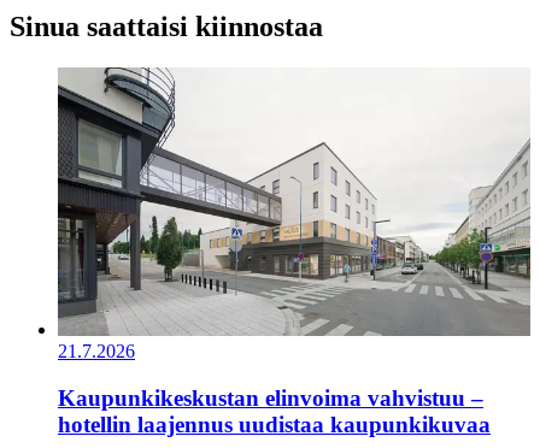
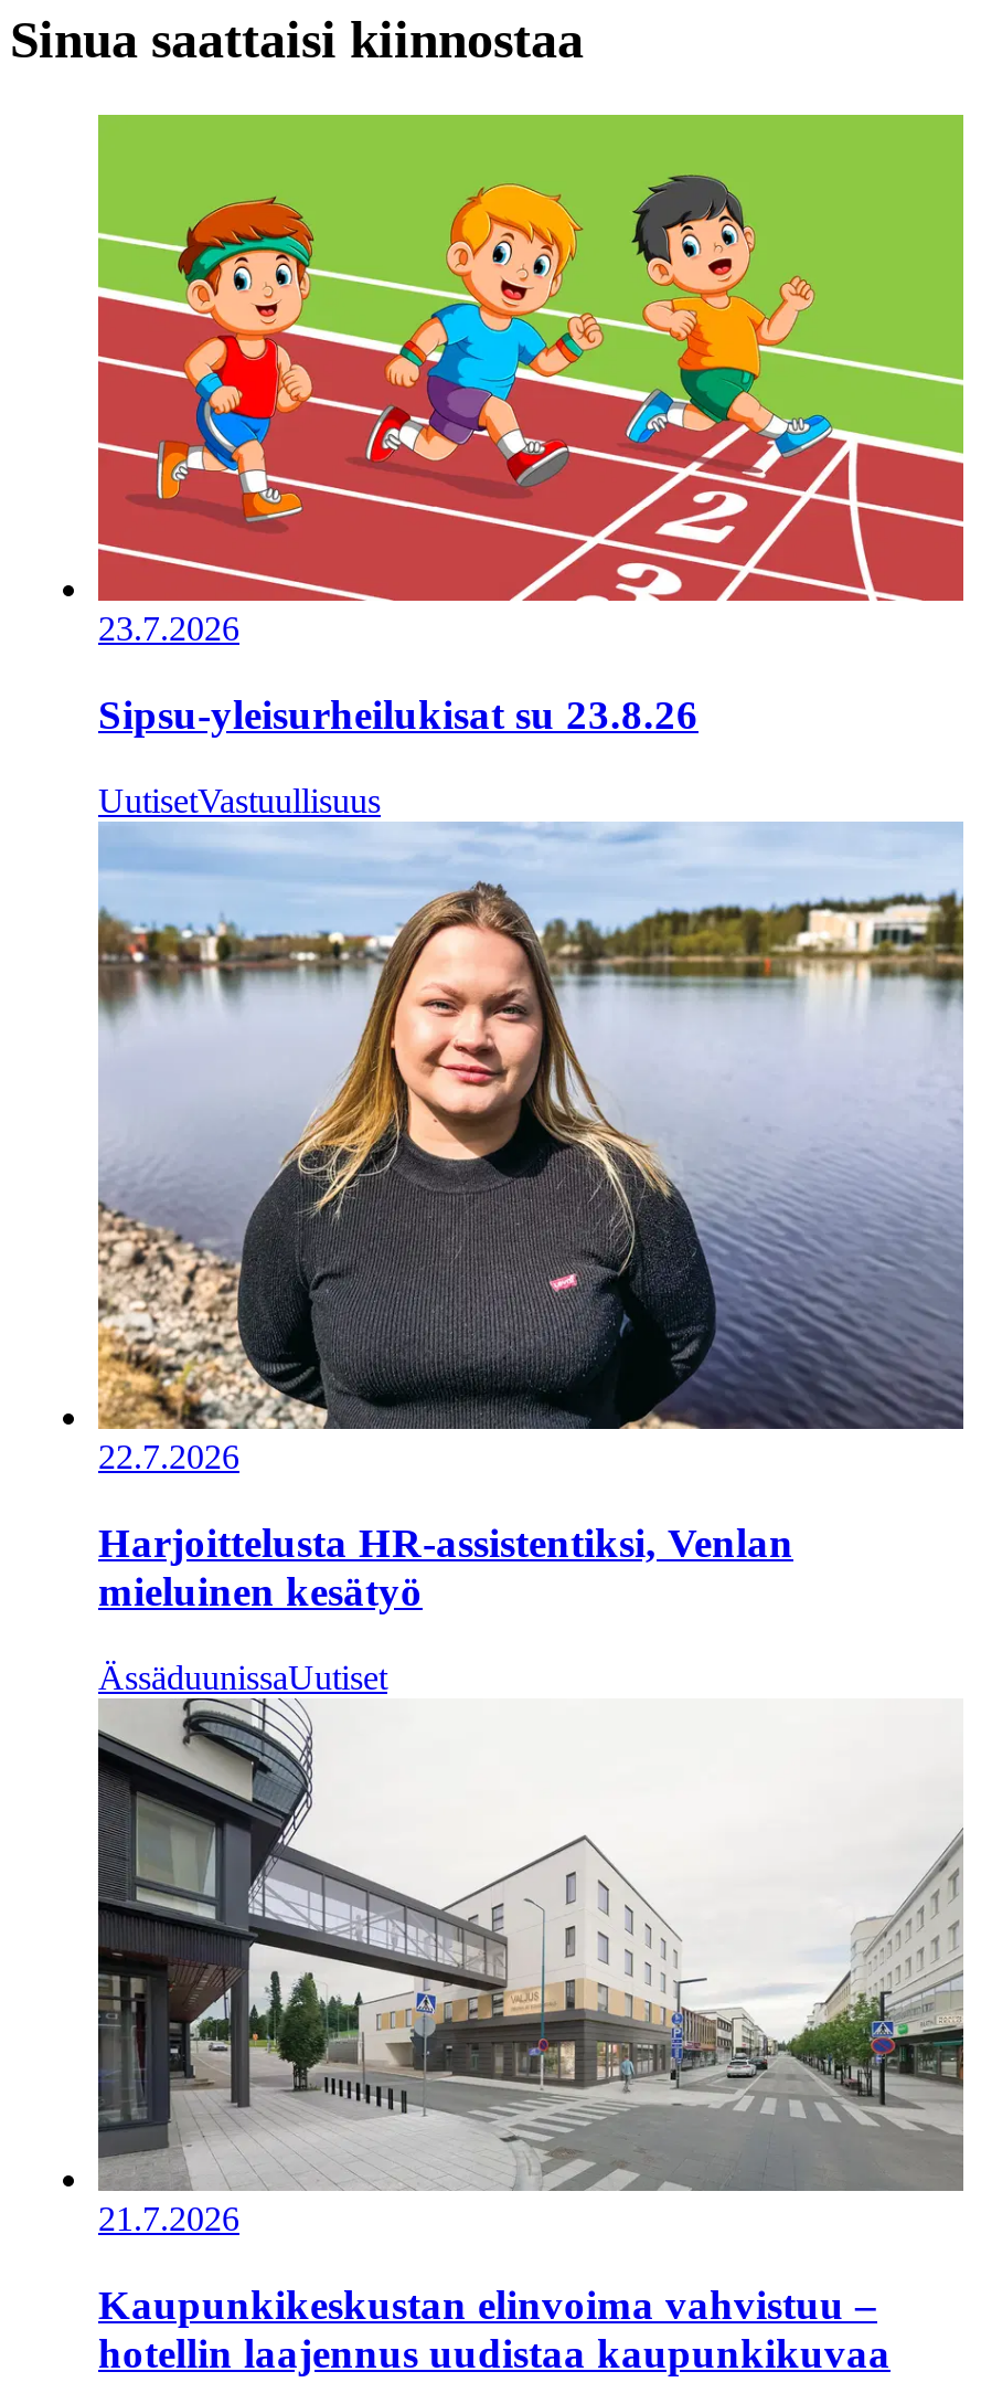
+ [image]
+ 23.7.2026
+ Sipsu-yleisurheilukisat su 23.8.26
+ UutisetVastuullisuus

+ [image]
+ 22.7.2026
+ Harjoittelusta HR-assistentiksi, Venlan
+ mieluinen kesätyö
+ ÄssäduunissaUutiset
